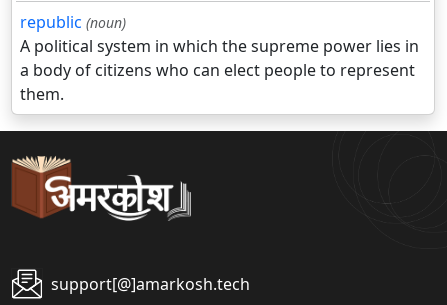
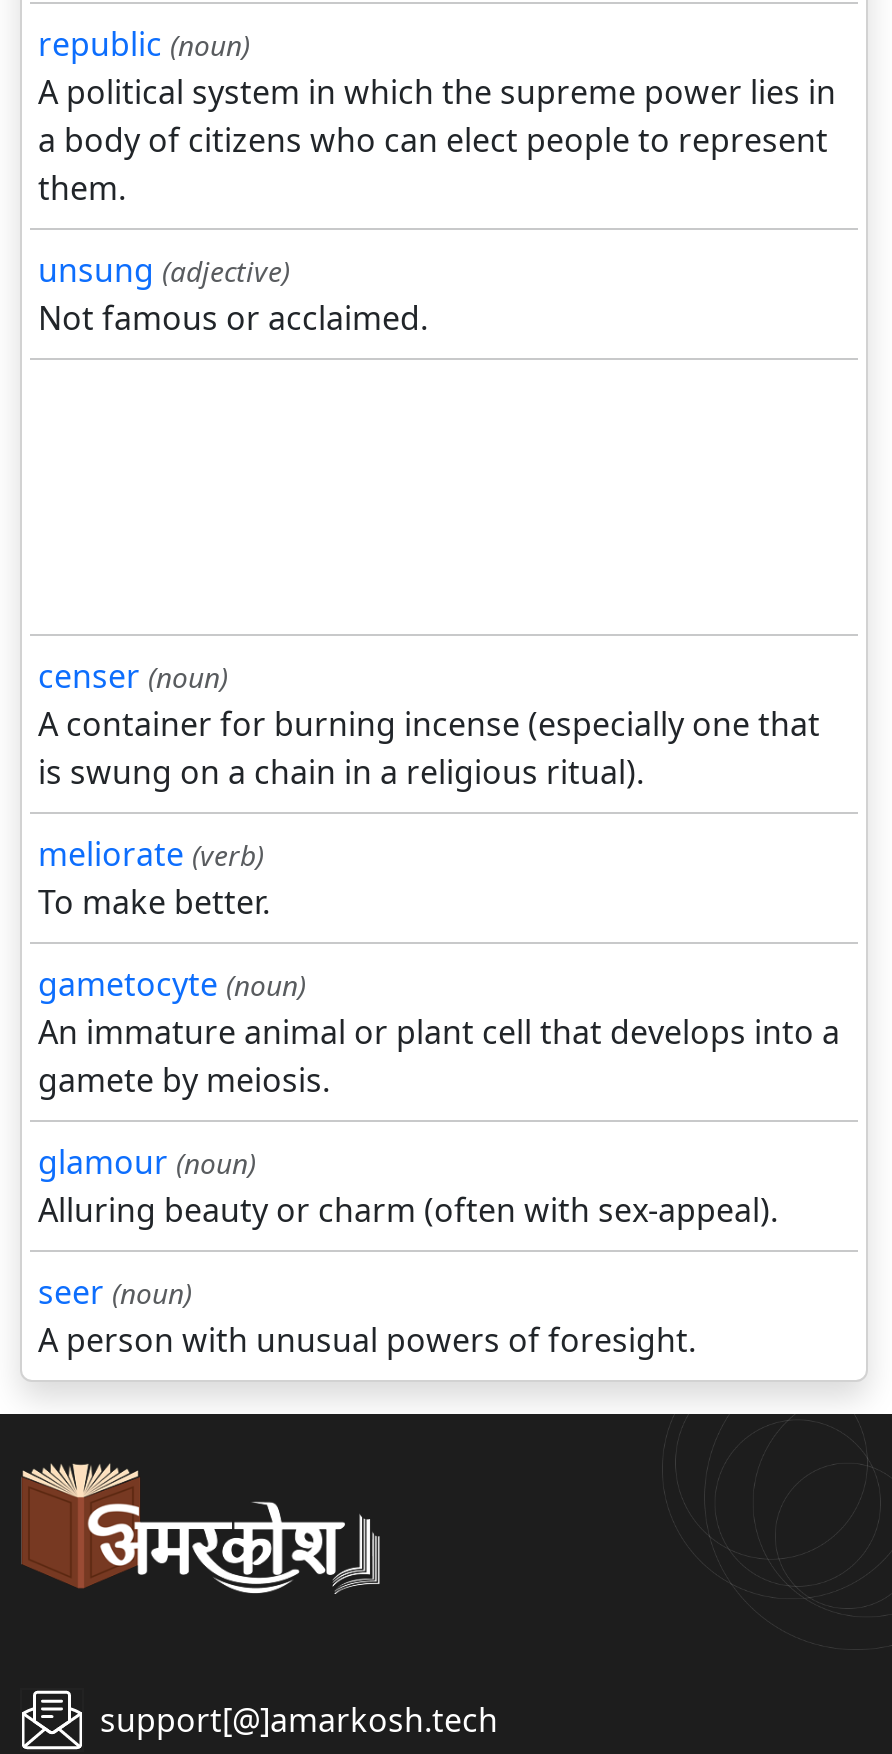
+ unsung (adjective)
+ Not famous or acclaimed.

+ censer (noun)
+ A container for burning incense (especially one that
+ is swung on a chain in a religious ritual).
+ meliorate (verb)
+ To make better.
+ gametocyte (noun)
+ An immature animal or plant cell that develops into a
+ gamete by meiosis.
+ glamour (noun)
+ Alluring beauty or charm (often with sex-appeal).
+ seer (noun)
+ A person with unusual powers of foresight.
